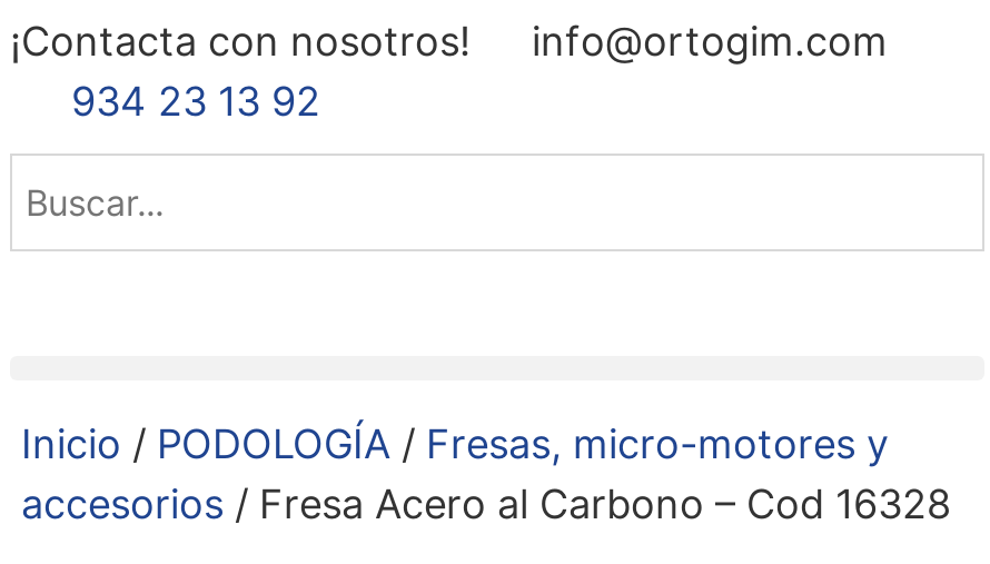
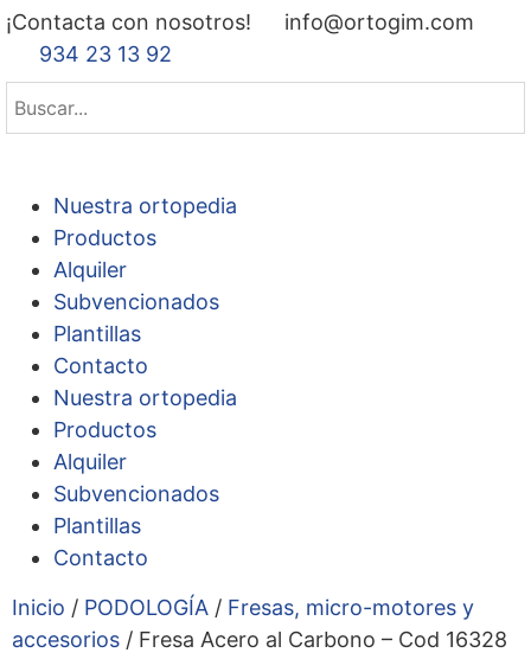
+ Nuestra ortopedia
+ Productos
+ Alquiler
+ Subvencionados
+ Plantillas
+ Contacto
+ Nuestra ortopedia
+ Productos
+ Alquiler
+ Subvencionados
+ Plantillas
+ Contacto
